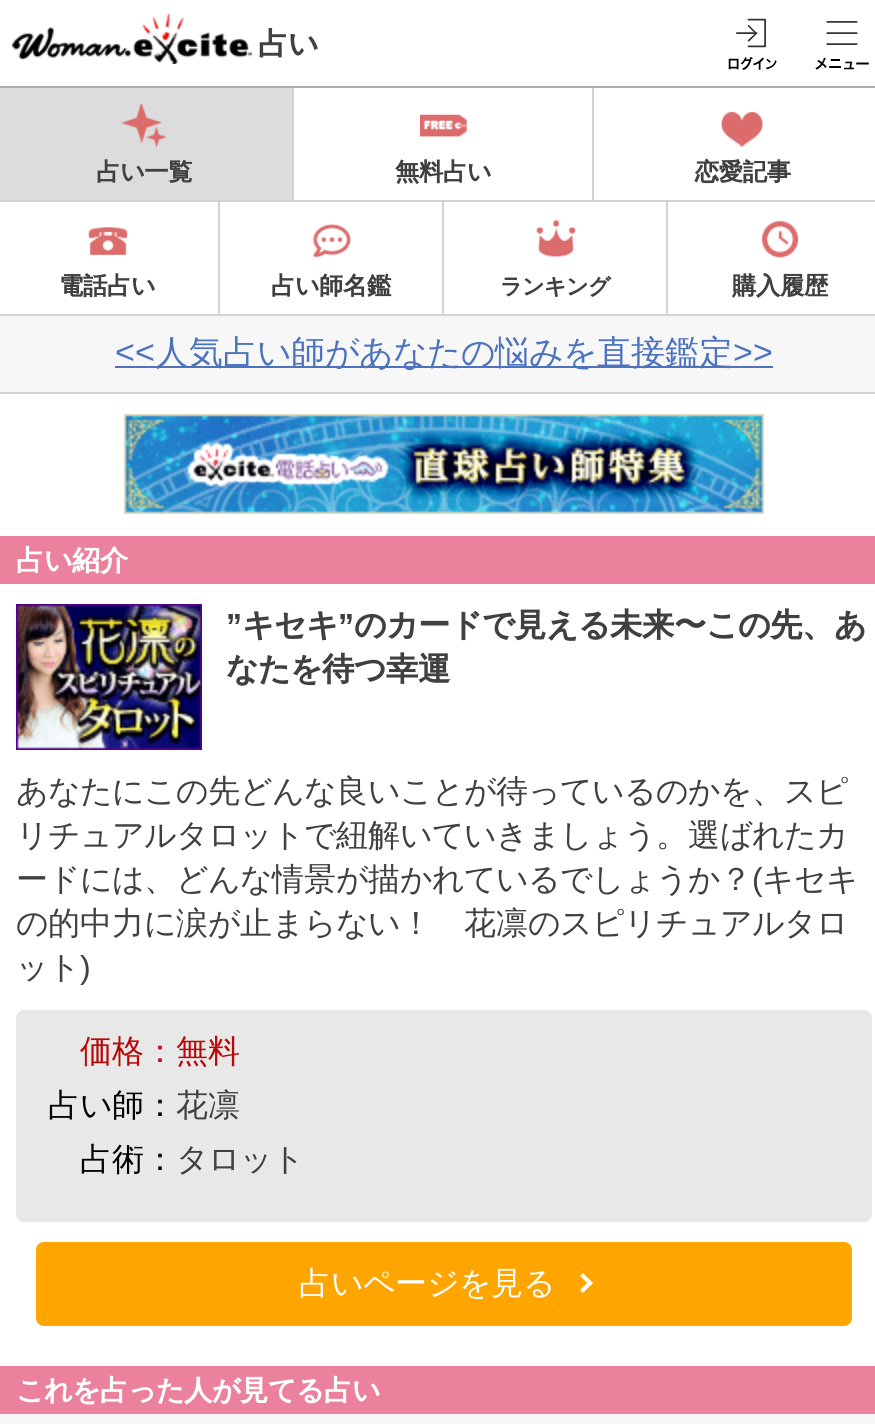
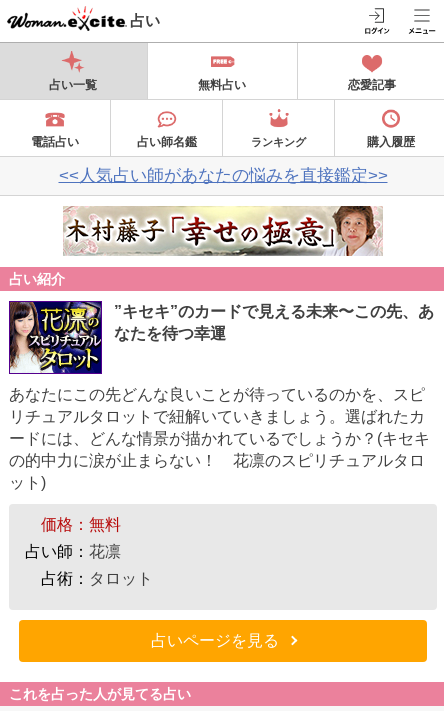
- [image]
+ [image]
